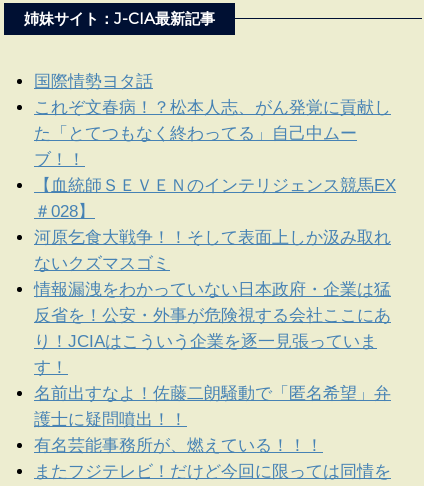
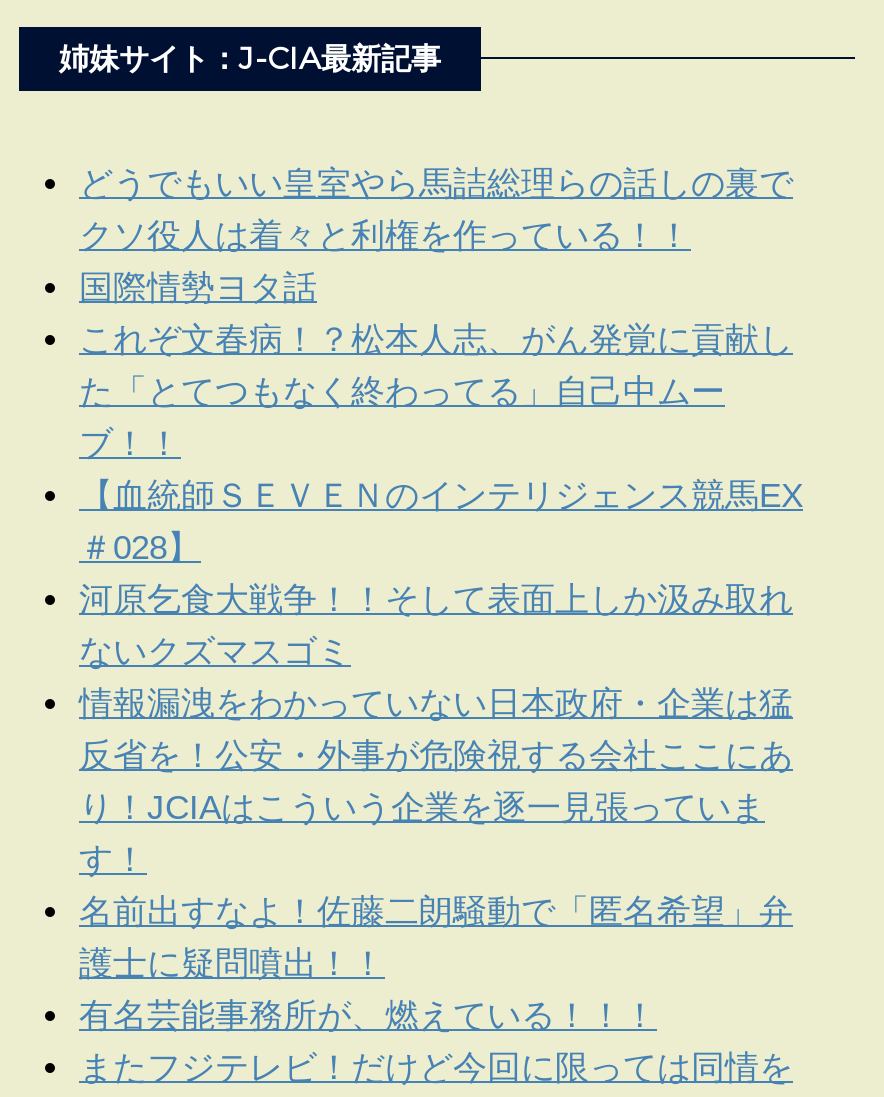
+ どうでもいい皇室やら馬詰総理らの話しの裏で
+ クソ役人は着々と利権を作っている！！
